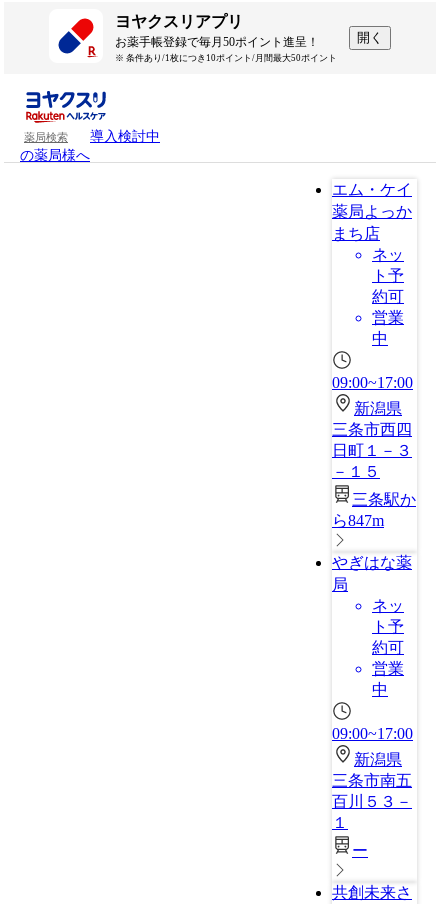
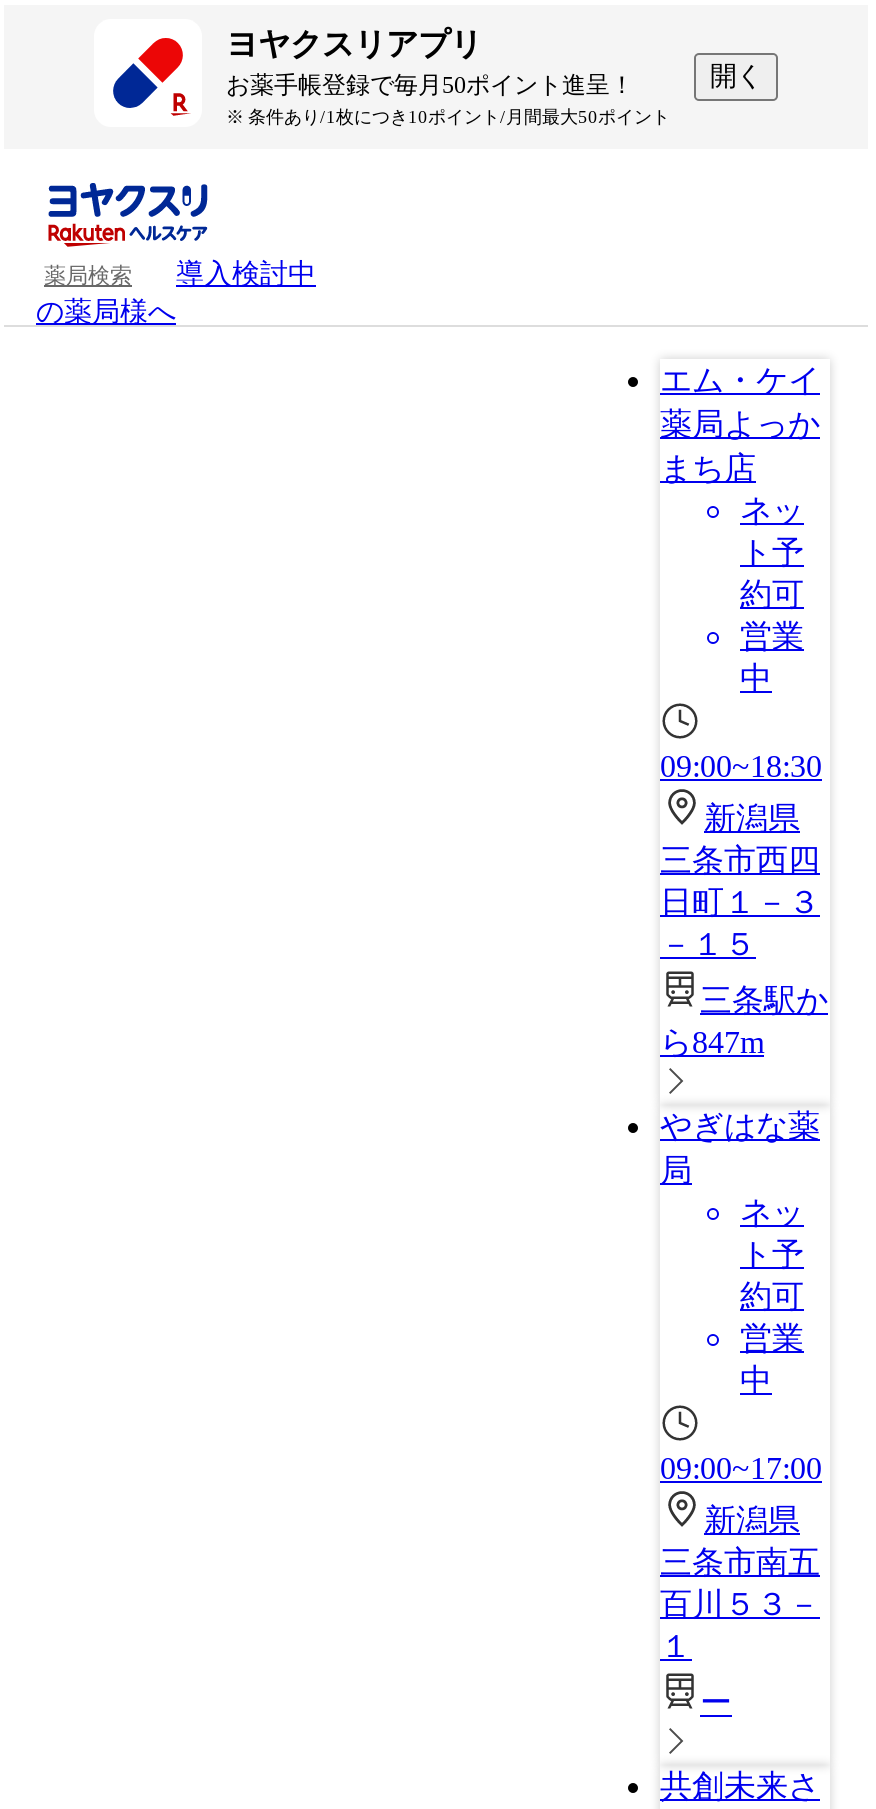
- 09:00~17:00
+ 09:00~18:30
